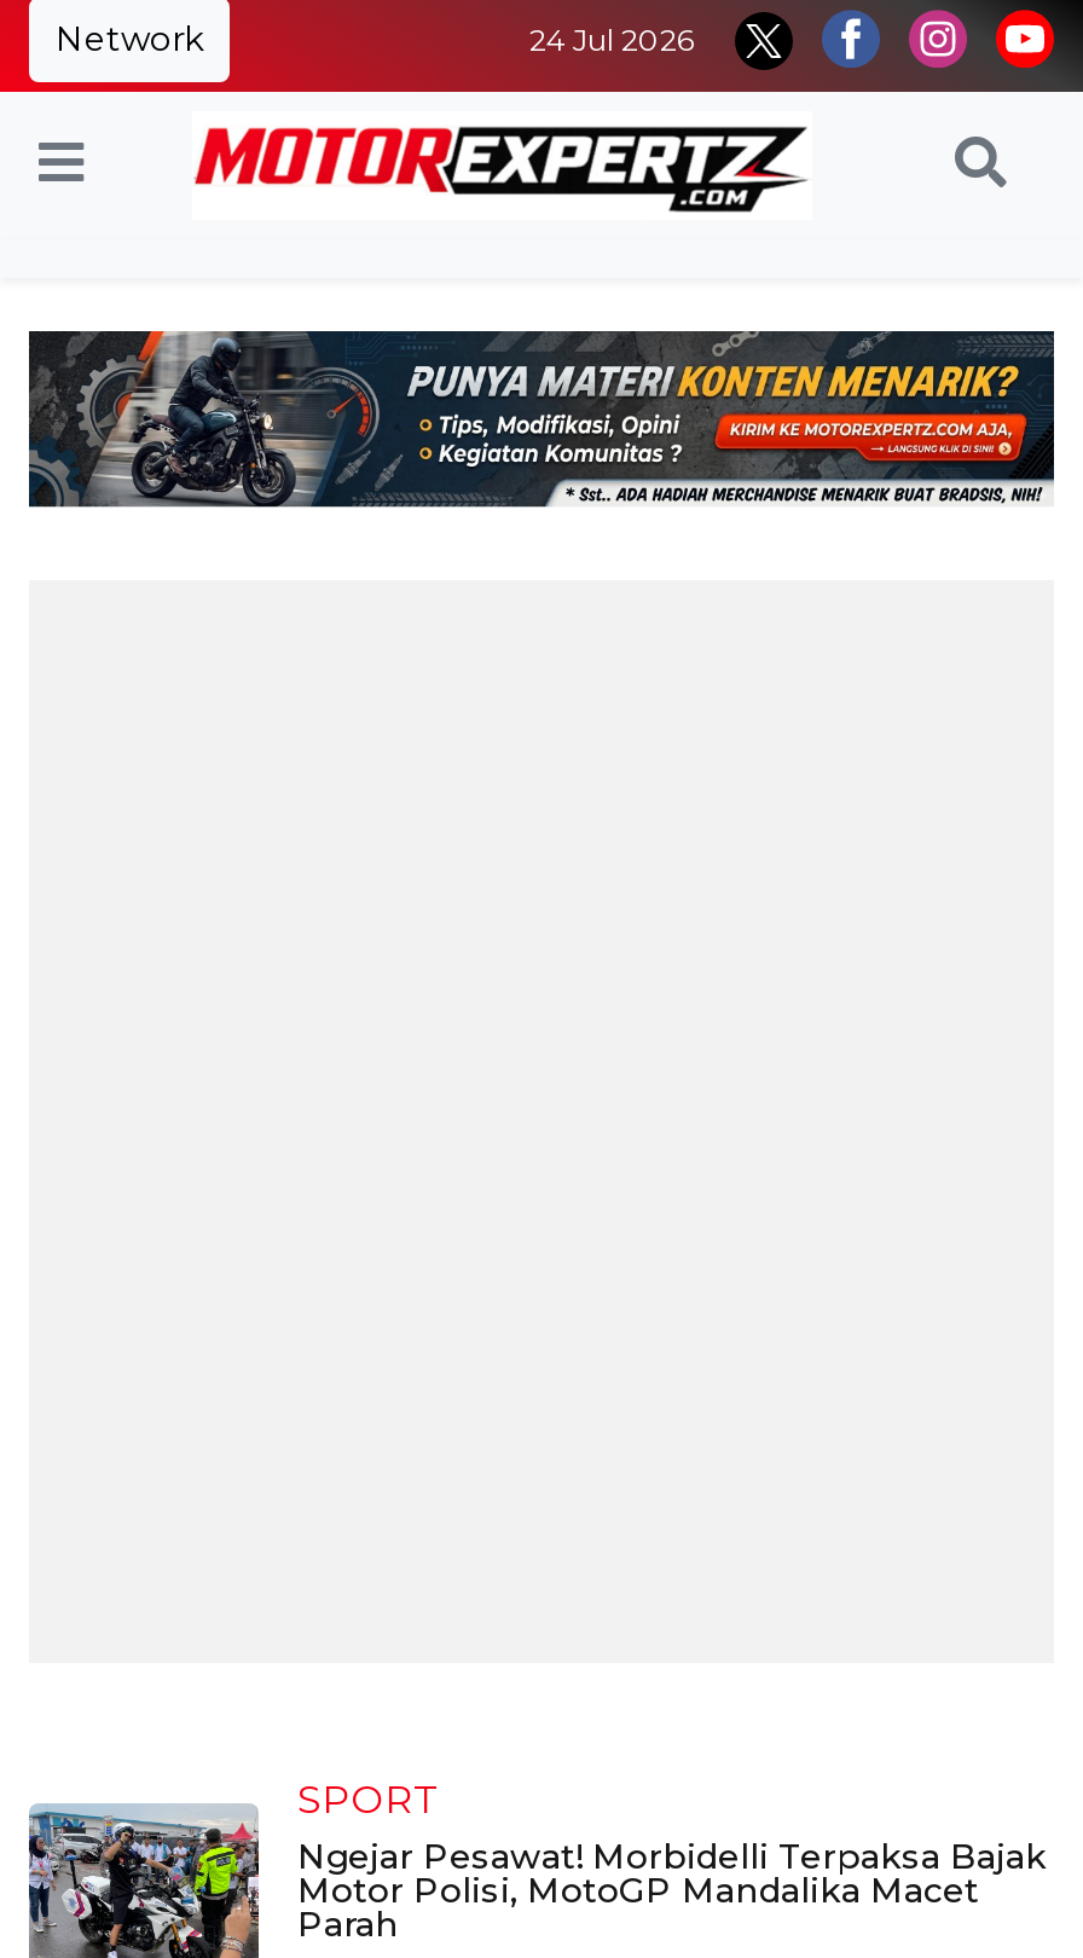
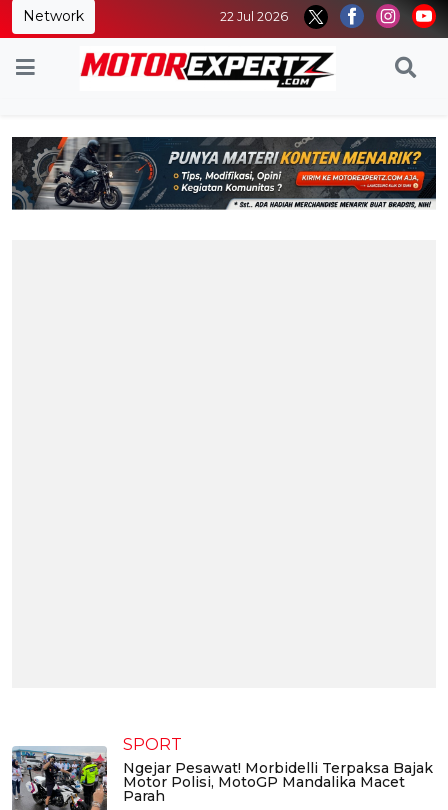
- 24 Jul 2026
+ 22 Jul 2026
